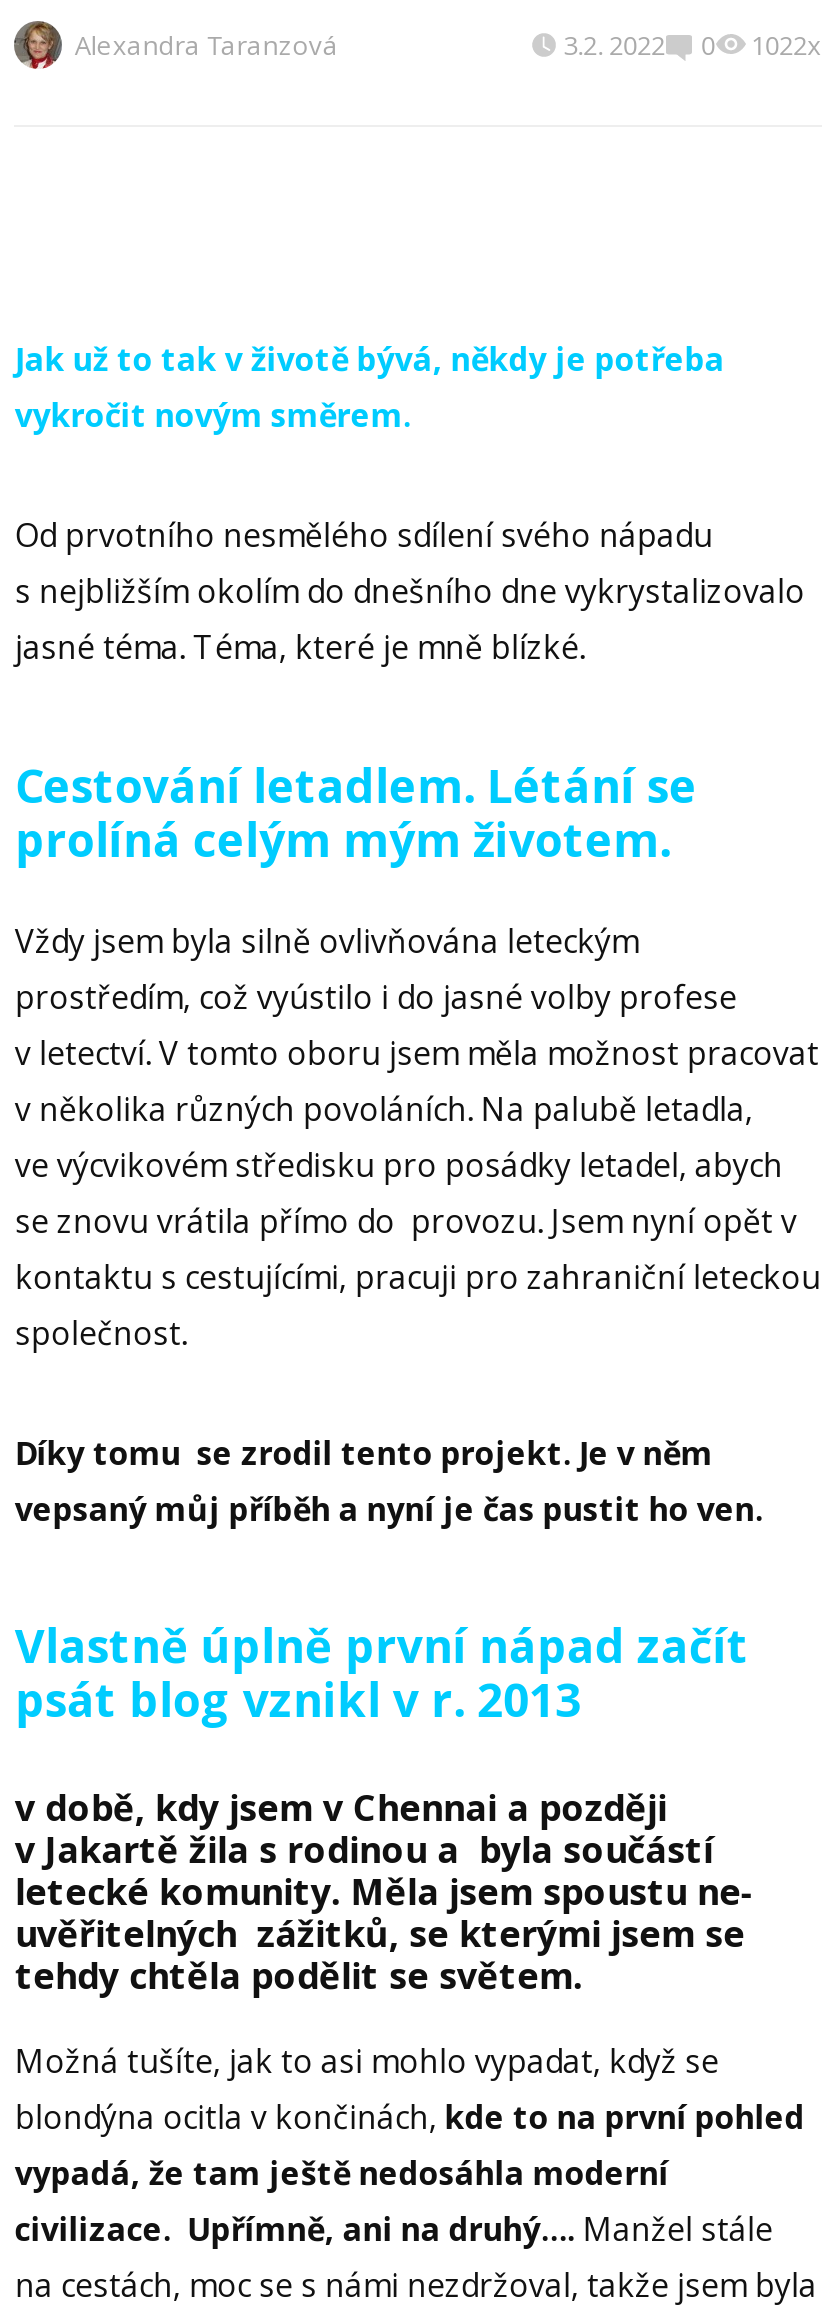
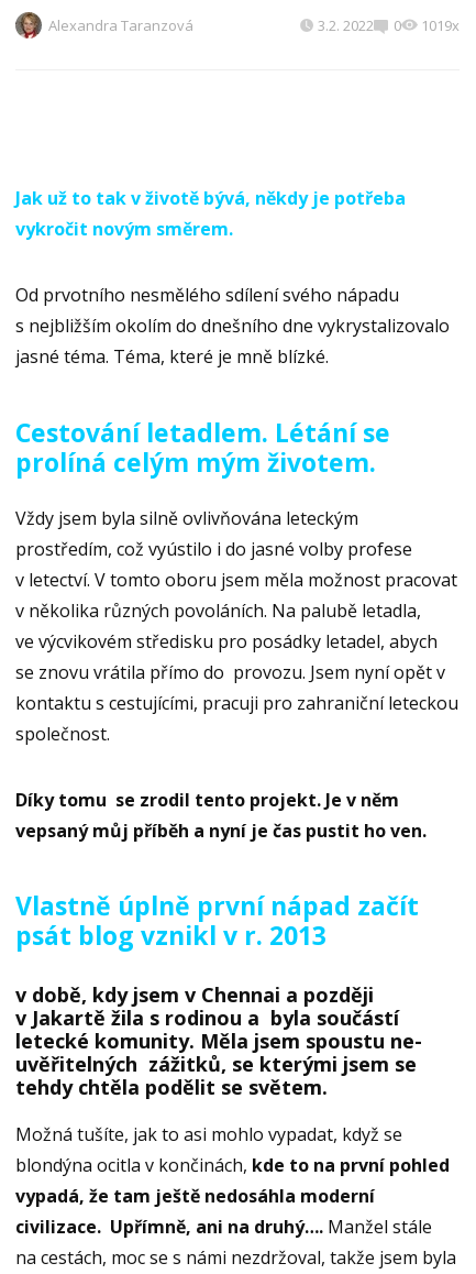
- 1022x
+ 1019x
